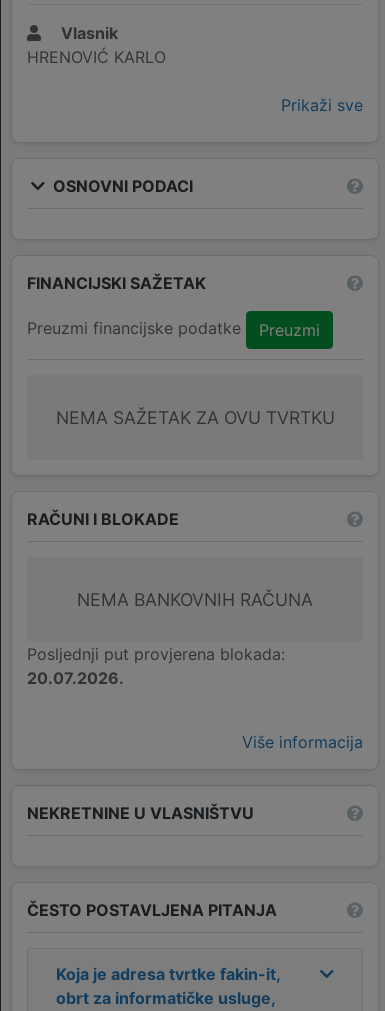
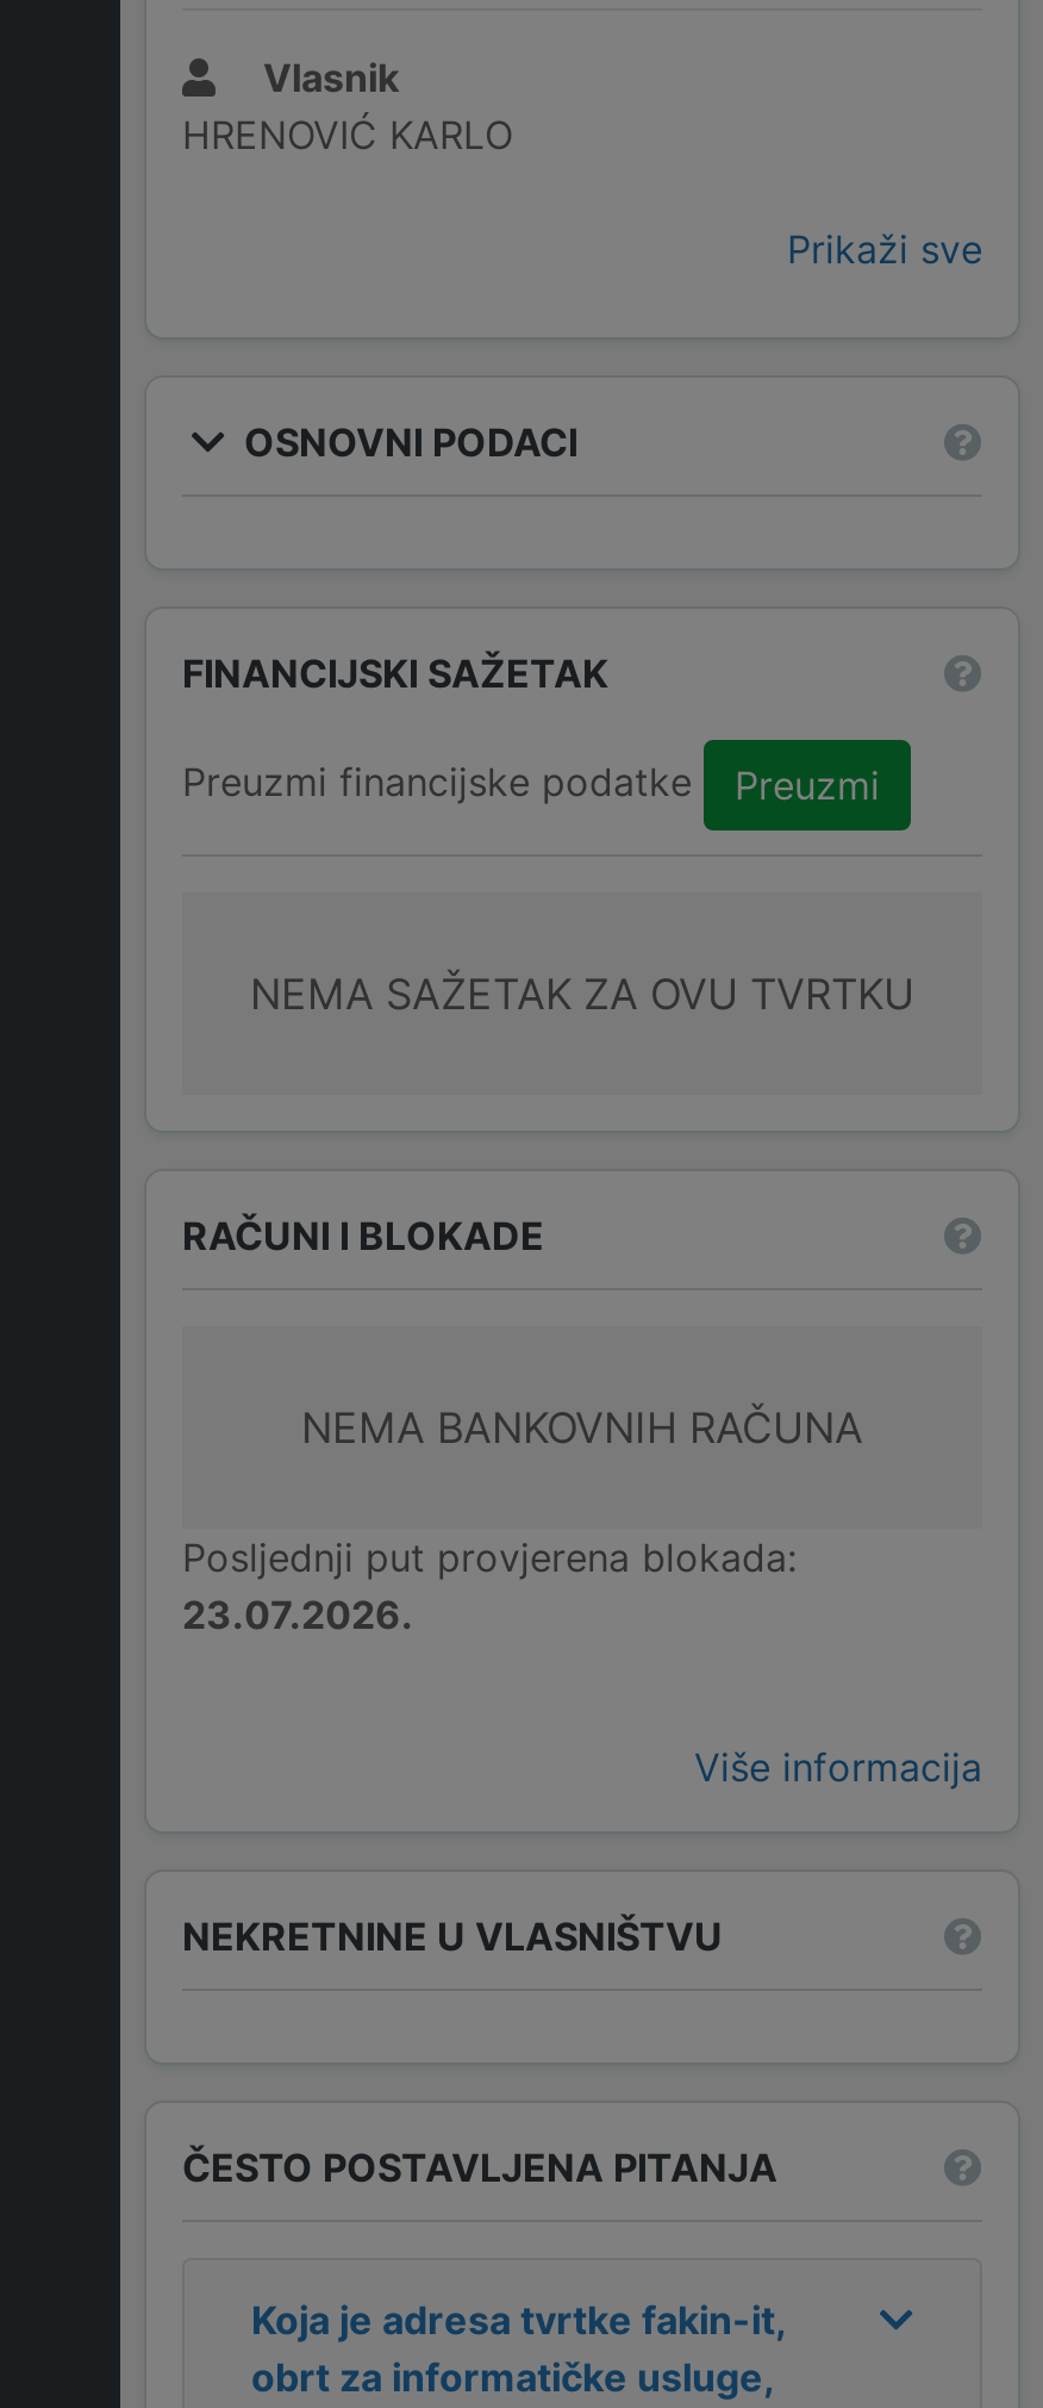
- 20.07.2026.
+ 23.07.2026.
